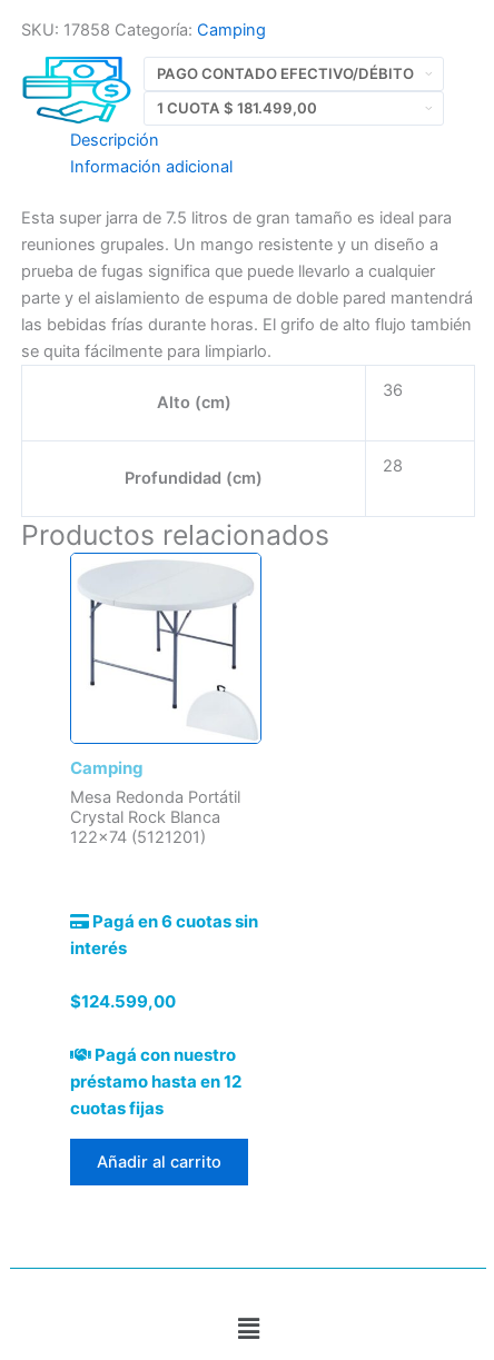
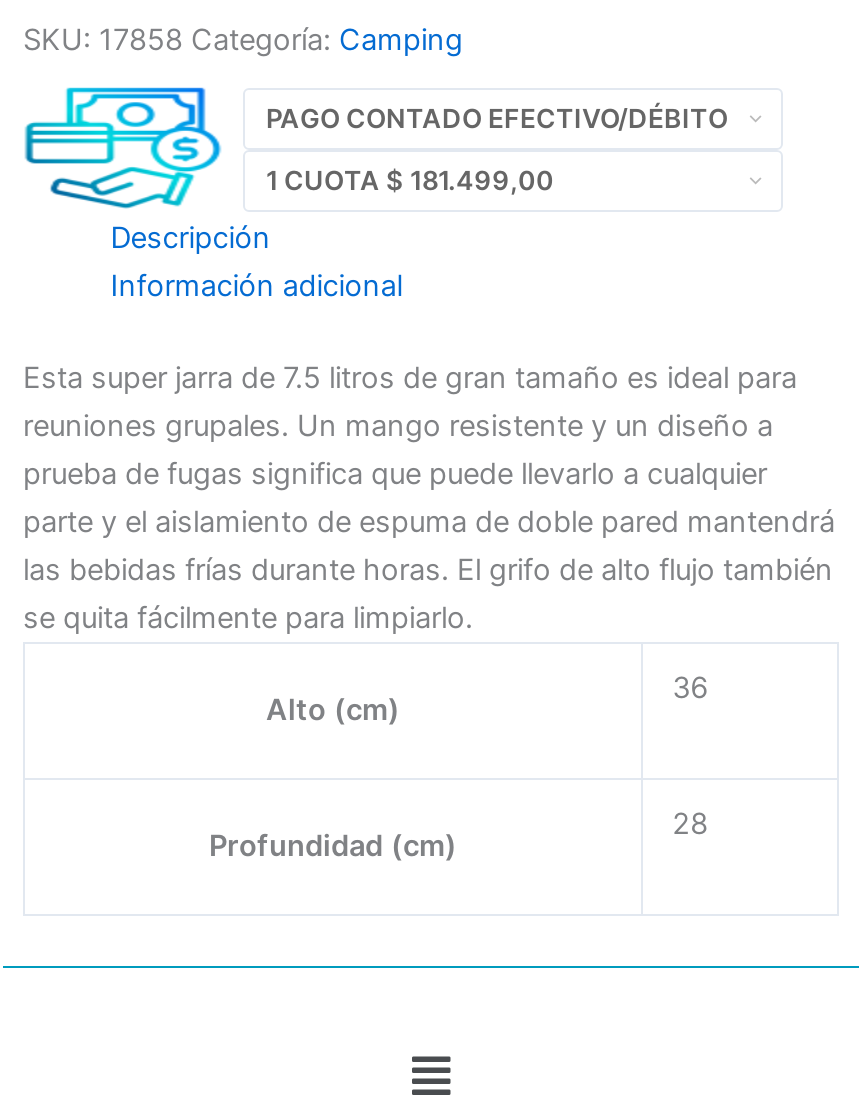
- Productos relacionados

- [image]
- Camping
- Mesa Redonda Portátil
- Crystal Rock Blanca
- 122×74 (5121201)

- Pagá en 6 cuotas sin
- interés
- $124.599,00
- Pagá con nuestro
- préstamo hasta en 12
- cuotas fijas
- Añadir al carrito
